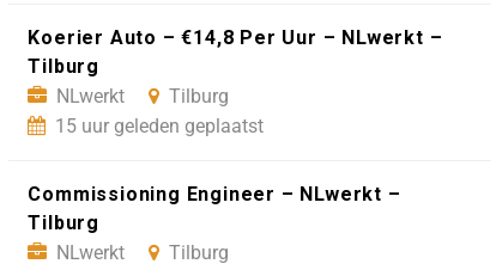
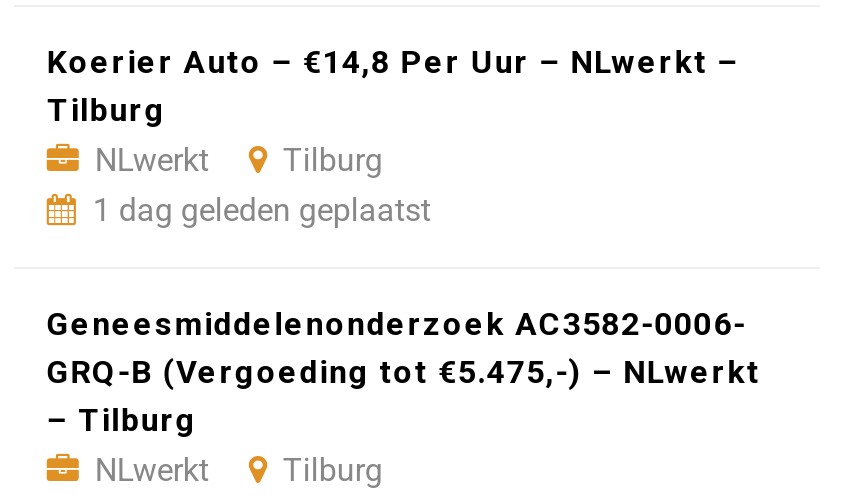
- 15 uur geleden geplaatst
+ 1 dag geleden geplaatst

- Commissioning Engineer – NLwerkt –
- Tilburg
+ Geneesmiddelenonderzoek AC3582-0006-
+ GRQ-B (Vergoeding tot €5.475,-) – NLwerkt
+ – Tilburg
